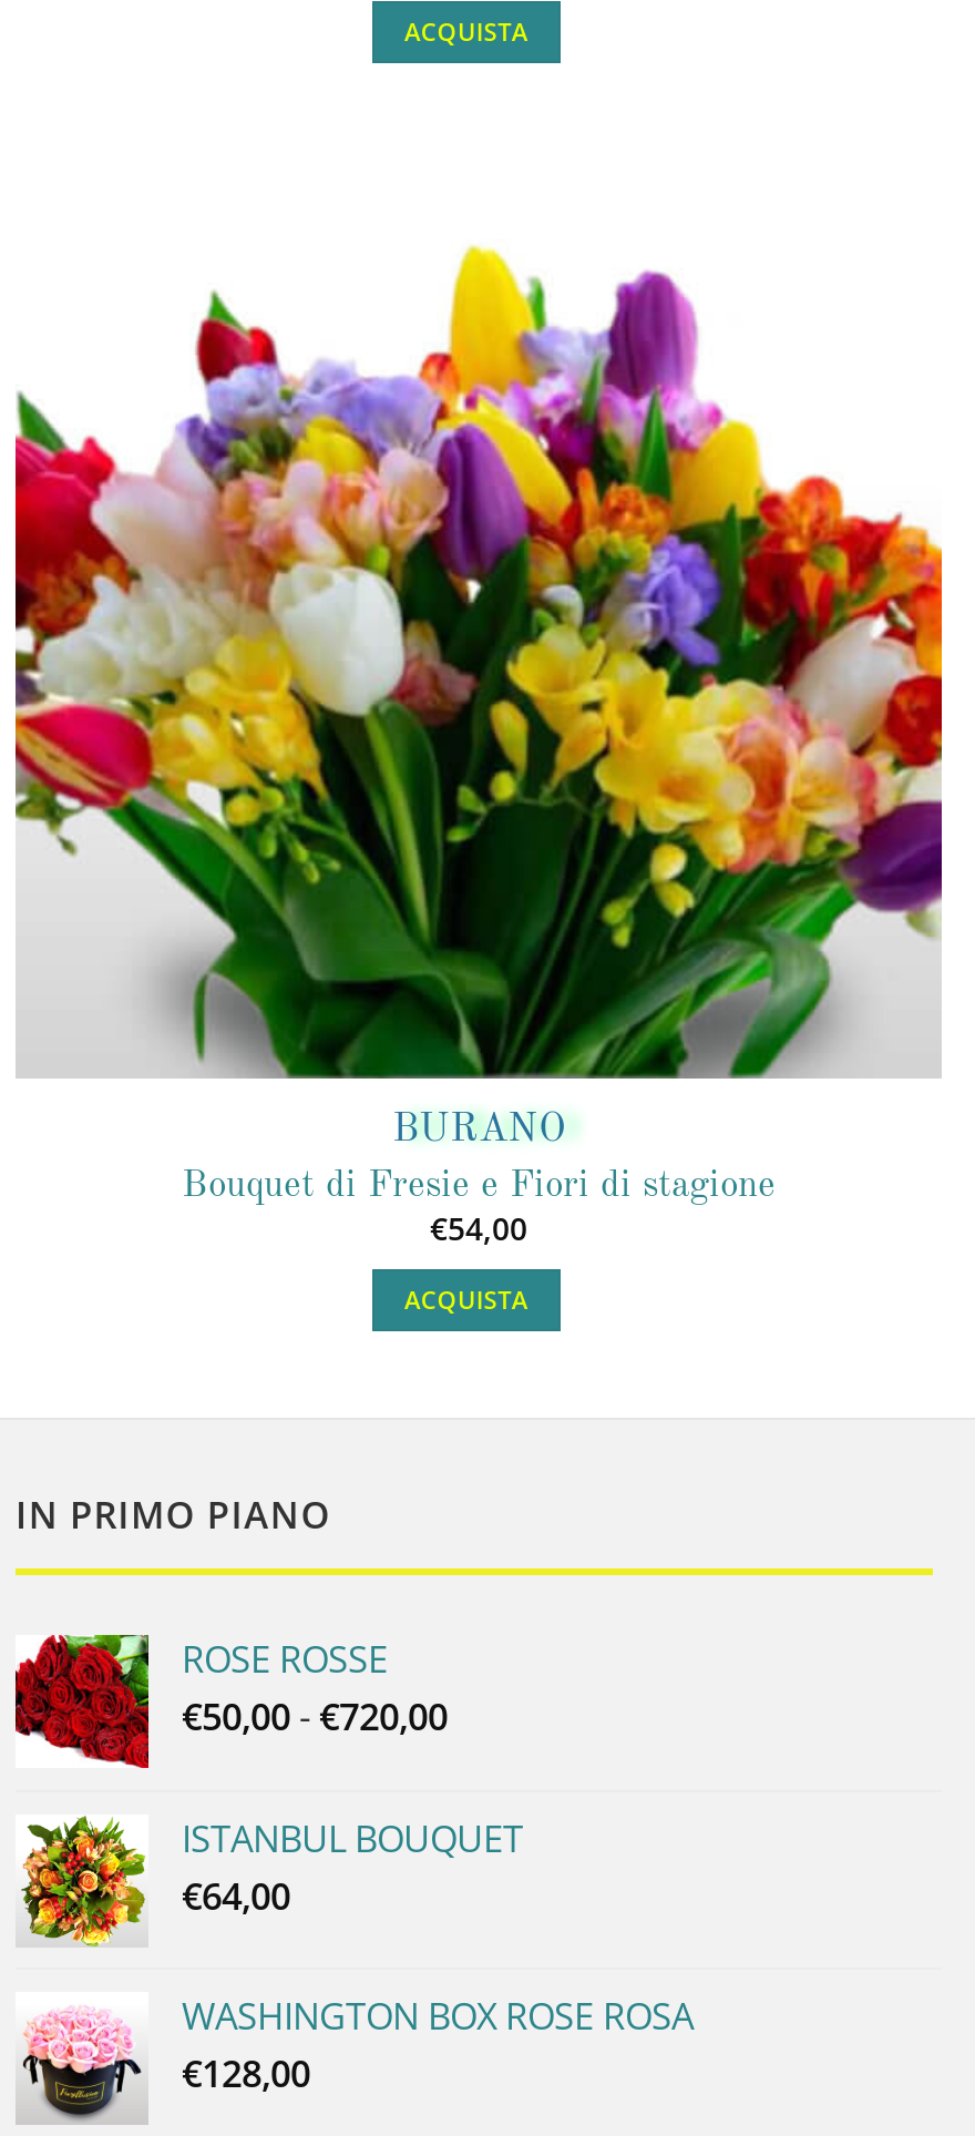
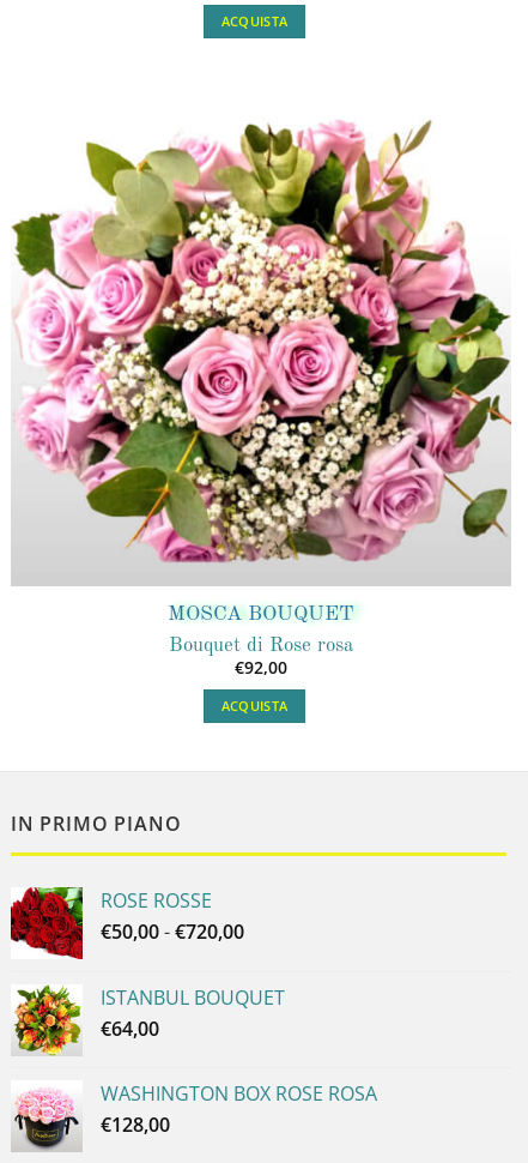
- [image]
- BURANO
+ [image]
+ MOSCA BOUQUET

- Bouquet di Fresie e Fiori di stagione
- €54,00
+ Bouquet di Rose rosa
+ €92,00
